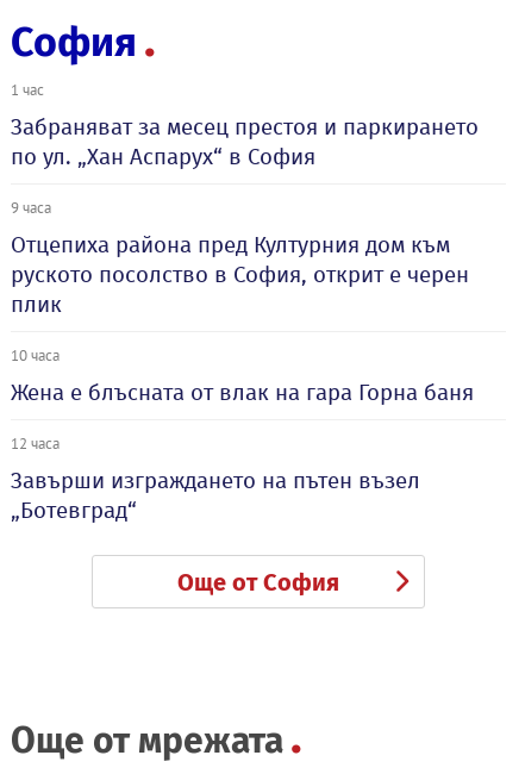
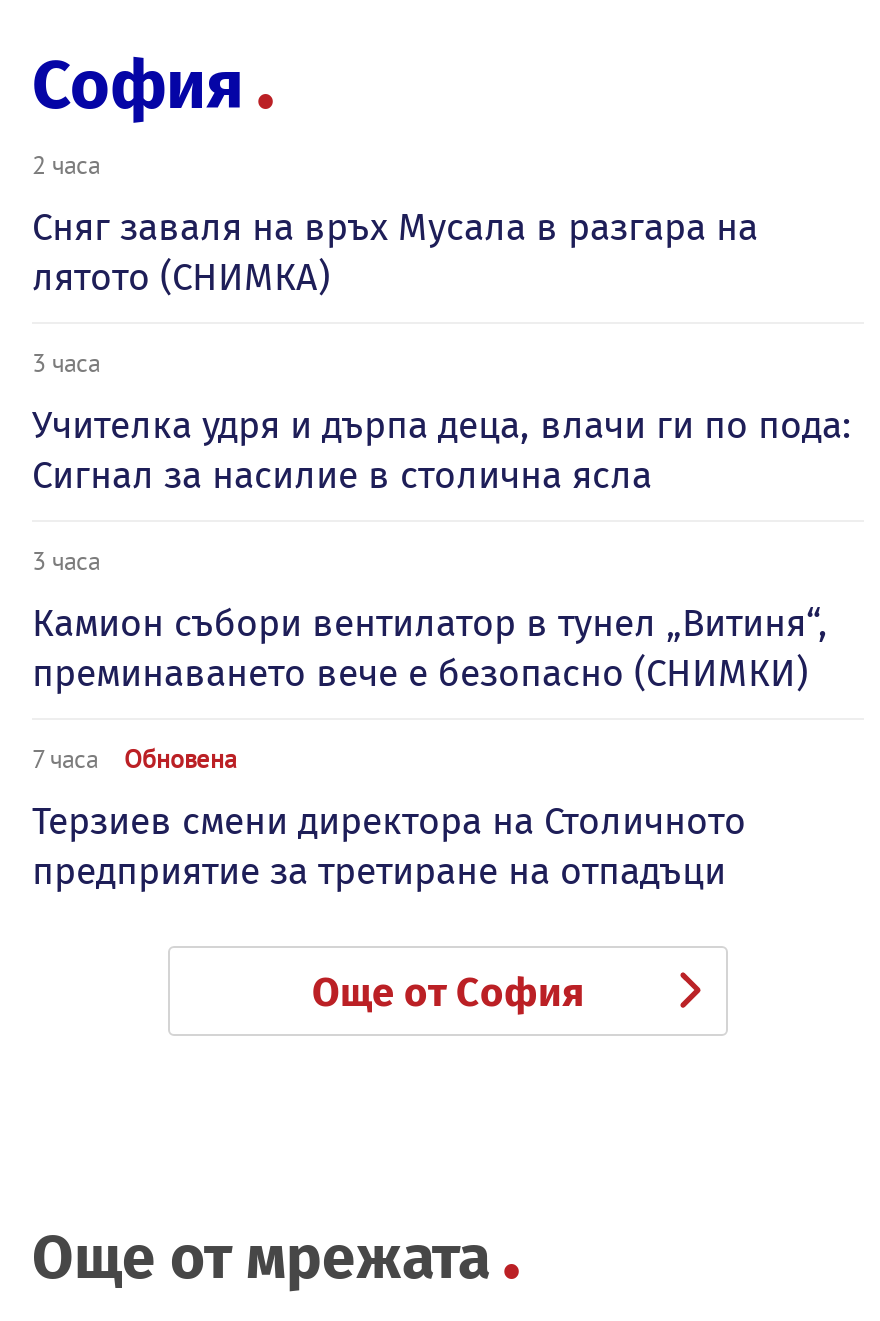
- 1 час
+ 2 часа

- Забраняват за месец престоя и паркирането
- по ул. „Хан Аспарух“ в София
+ Сняг заваля на връх Мусала в разгара на
+ лятото (СНИМКА)

- 9 часа
+ 3 часа

- Отцепиха района пред Културния дом към
- руското посолство в София, открит е черен
- плик
+ Учителка удря и дърпа деца, влачи ги по пода:
+ Сигнал за насилие в столична ясла

- 10 часа
+ 3 часа

- Жена е блъсната от влак на гара Горна баня
+ Камион събори вентилатор в тунел „Витиня“,
+ преминаването вече е безопасно (СНИМКИ)

- 12 часа
+ 7 часа
+ Обновена

- Завърши изграждането на пътен възел
- „Ботевград“
+ Терзиев смени директора на Столичното
+ предприятие за третиране на отпадъци
